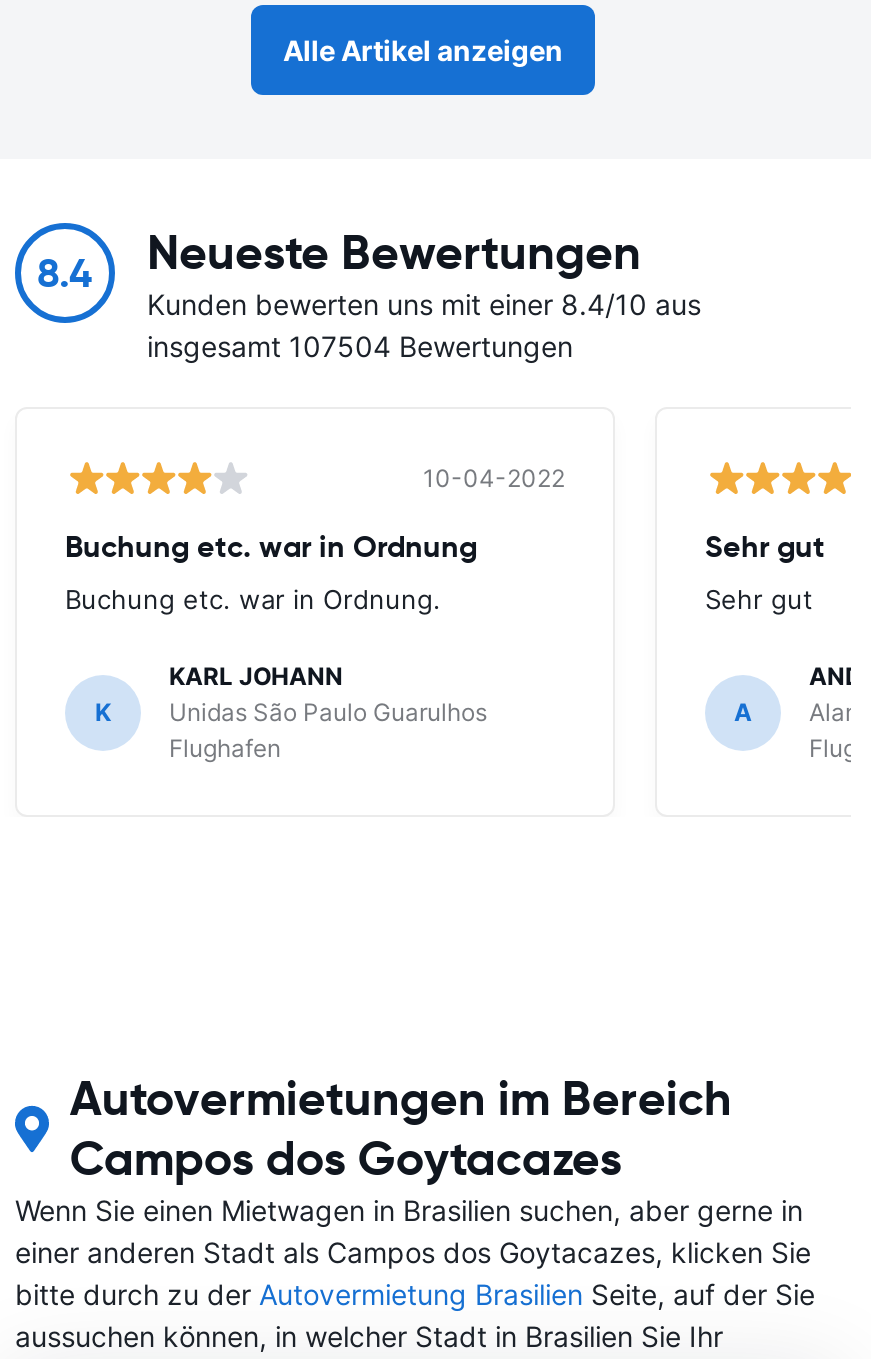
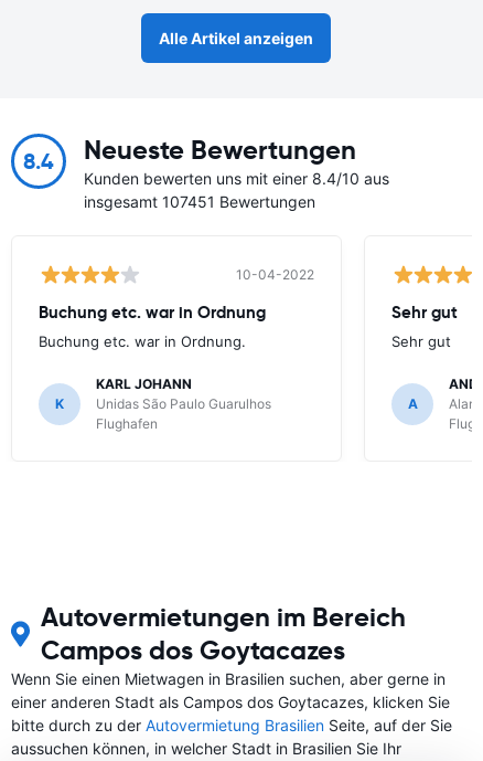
- insgesamt 107504 Bewertungen
+ insgesamt 107451 Bewertungen
